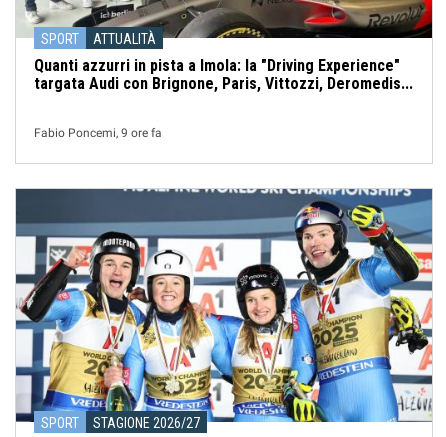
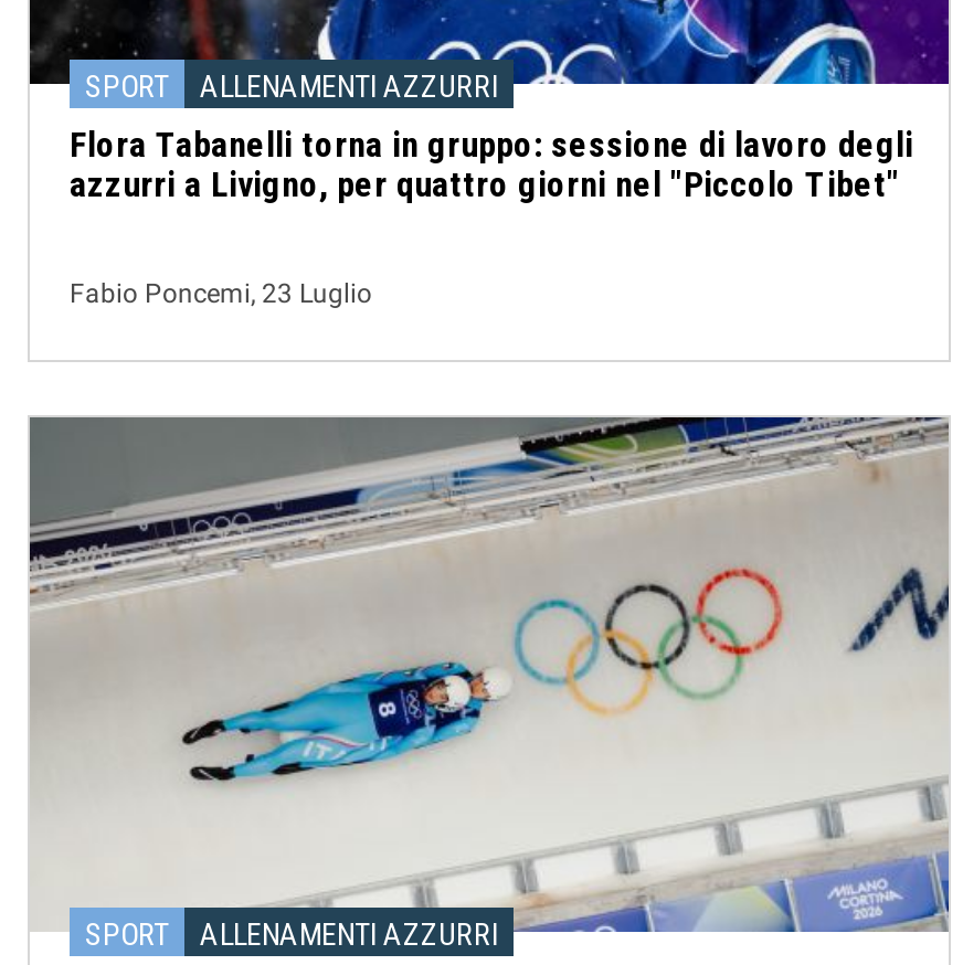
- ATTUALITÀ
+ ALLENAMENTI AZZURRI

- Quanti azzurri in pista a Imola: la "Driving Experience"
- targata Audi con Brignone, Paris, Vittozzi, Deromedis...
+ Flora Tabanelli torna in gruppo: sessione di lavoro degli
+ azzurri a Livigno, per quattro giorni nel "Piccolo Tibet"

- Fabio Poncemi, 9 ore fa
+ Fabio Poncemi, 23 Luglio

- [image]
- STAGIONE 2026/27
+ [image]
+ ALLENAMENTI AZZURRI
